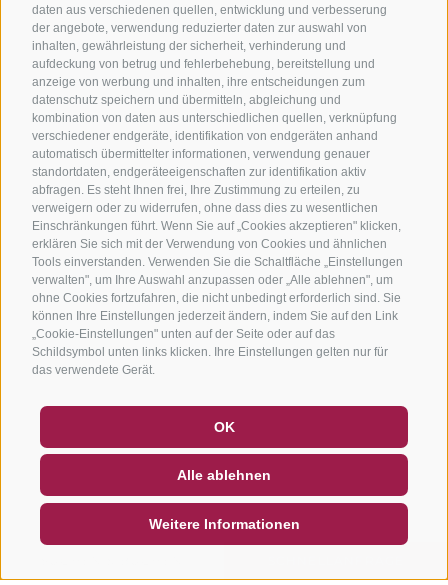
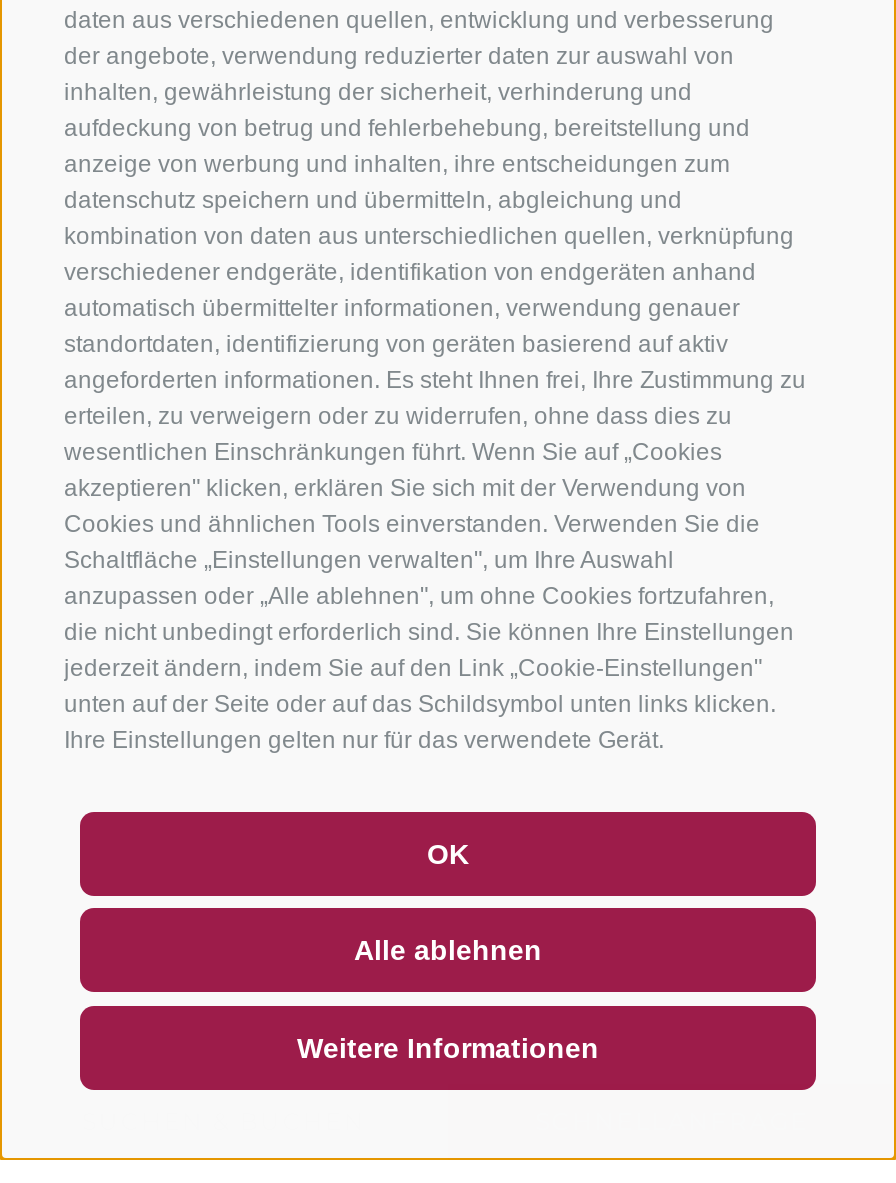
- standortdaten, endgeräteeigenschaften zur identifikation aktiv
- abfragen. Es steht Ihnen frei, Ihre Zustimmung zu erteilen, zu
- verweigern oder zu widerrufen, ohne dass dies zu wesentlichen
- Einschränkungen führt. Wenn Sie auf „Cookies akzeptieren" klicken,
- erklären Sie sich mit der Verwendung von Cookies und ähnlichen
- Tools einverstanden. Verwenden Sie die Schaltfläche „Einstellungen
- verwalten", um Ihre Auswahl anzupassen oder „Alle ablehnen", um
- ohne Cookies fortzufahren, die nicht unbedingt erforderlich sind. Sie
- können Ihre Einstellungen jederzeit ändern, indem Sie auf den Link
- „Cookie-Einstellungen" unten auf der Seite oder auf das
- Schildsymbol unten links klicken. Ihre Einstellungen gelten nur für
- das verwendete Gerät.
+ standortdaten, identifizierung von geräten basierend auf aktiv
+ angeforderten informationen. Es steht Ihnen frei, Ihre Zustimmung zu
+ erteilen, zu verweigern oder zu widerrufen, ohne dass dies zu
+ wesentlichen Einschränkungen führt. Wenn Sie auf „Cookies
+ akzeptieren" klicken, erklären Sie sich mit der Verwendung von
+ Cookies und ähnlichen Tools einverstanden. Verwenden Sie die
+ Schaltfläche „Einstellungen verwalten", um Ihre Auswahl
+ anzupassen oder „Alle ablehnen", um ohne Cookies fortzufahren,
+ die nicht unbedingt erforderlich sind. Sie können Ihre Einstellungen
+ jederzeit ändern, indem Sie auf den Link „Cookie-Einstellungen"
+ unten auf der Seite oder auf das Schildsymbol unten links klicken.
+ Ihre Einstellungen gelten nur für das verwendete Gerät.
